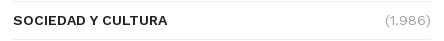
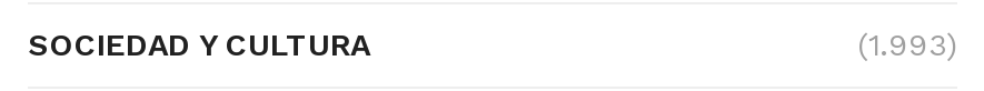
- (1.986)
+ (1.993)
